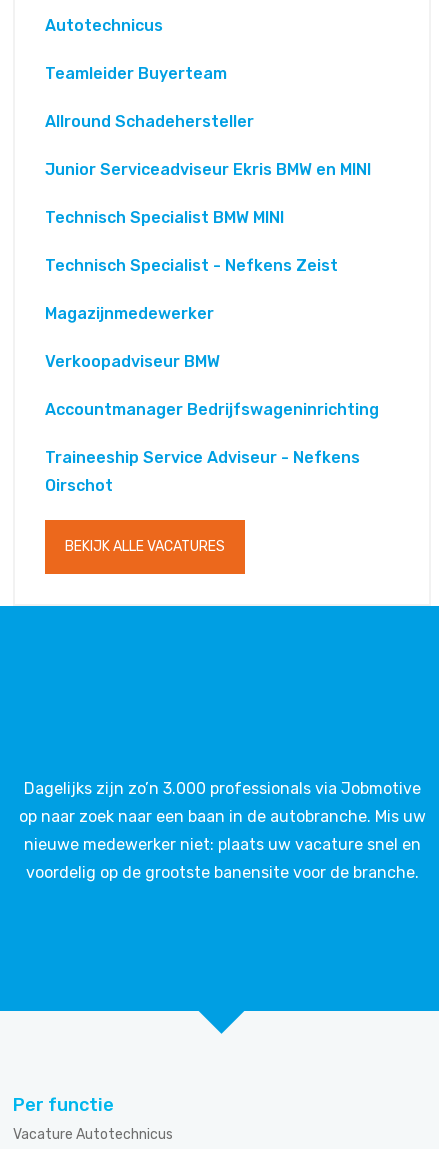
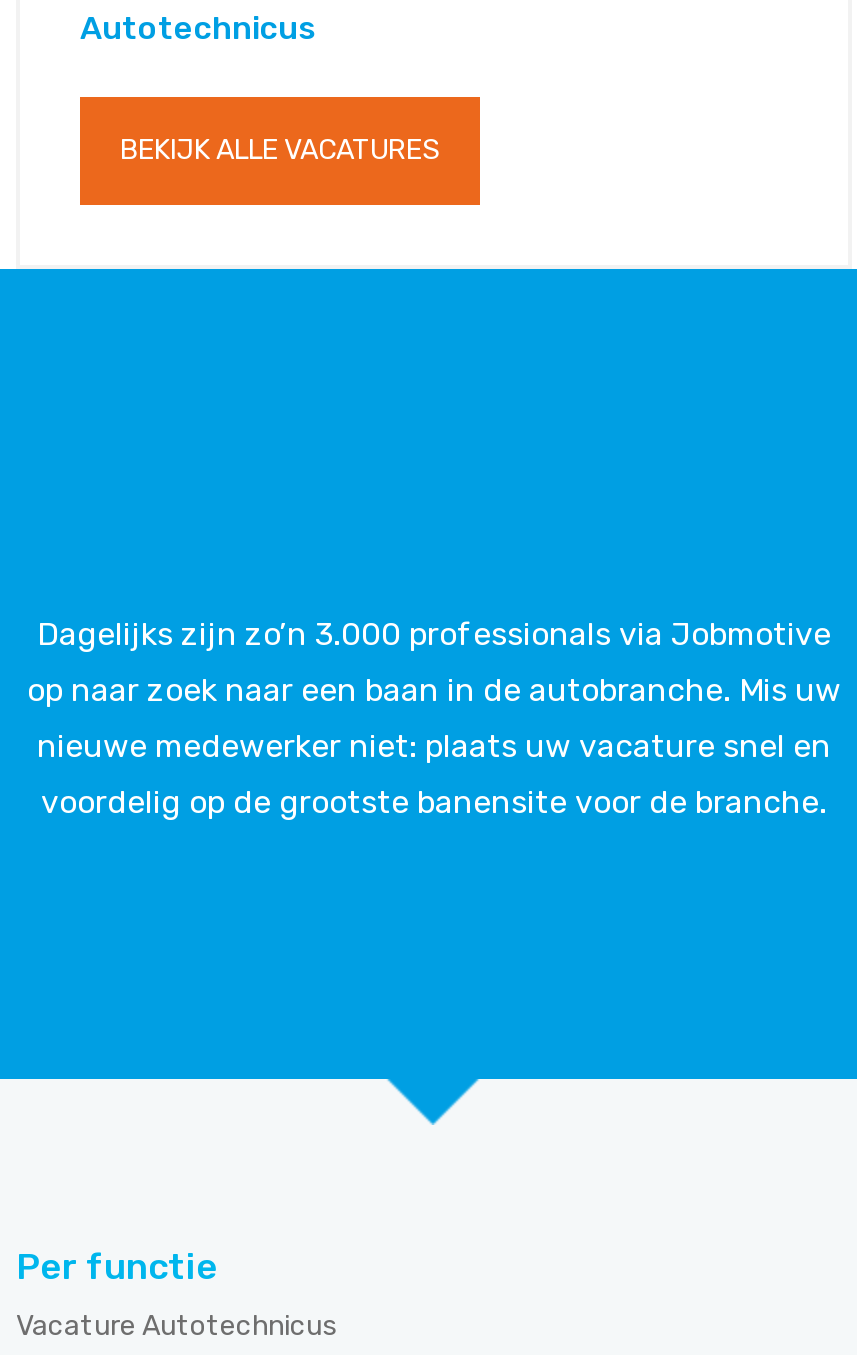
- Teamleider Buyerteam
- Allround Schadehersteller
- Junior Serviceadviseur Ekris BMW en MINI
- Technisch Specialist BMW MINI
- Technisch Specialist - Nefkens Zeist
- Magazijnmedewerker
- Verkoopadviseur BMW
- Accountmanager Bedrijfswageninrichting
- Traineeship Service Adviseur - Nefkens
- Oirschot
